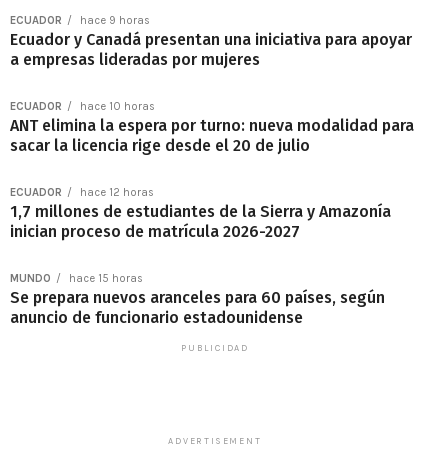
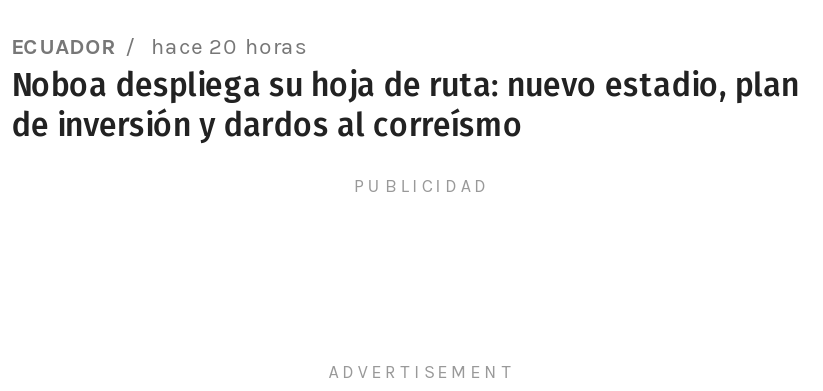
- hace 9 horas
- Ecuador y Canadá presentan una iniciativa para apoyar
- a empresas lideradas por mujeres
- ECUADOR
- hace 10 horas
- ANT elimina la espera por turno: nueva modalidad para
- sacar la licencia rige desde el 20 de julio
- ECUADOR
- hace 12 horas
- 1,7 millones de estudiantes de la Sierra y Amazonía
- inician proceso de matrícula 2026-2027
- MUNDO
- hace 15 horas
- Se prepara nuevos aranceles para 60 países, según
- anuncio de funcionario estadounidense
+ hace 20 horas
+ Noboa despliega su hoja de ruta: nuevo estadio, plan
+ de inversión y dardos al correísmo
